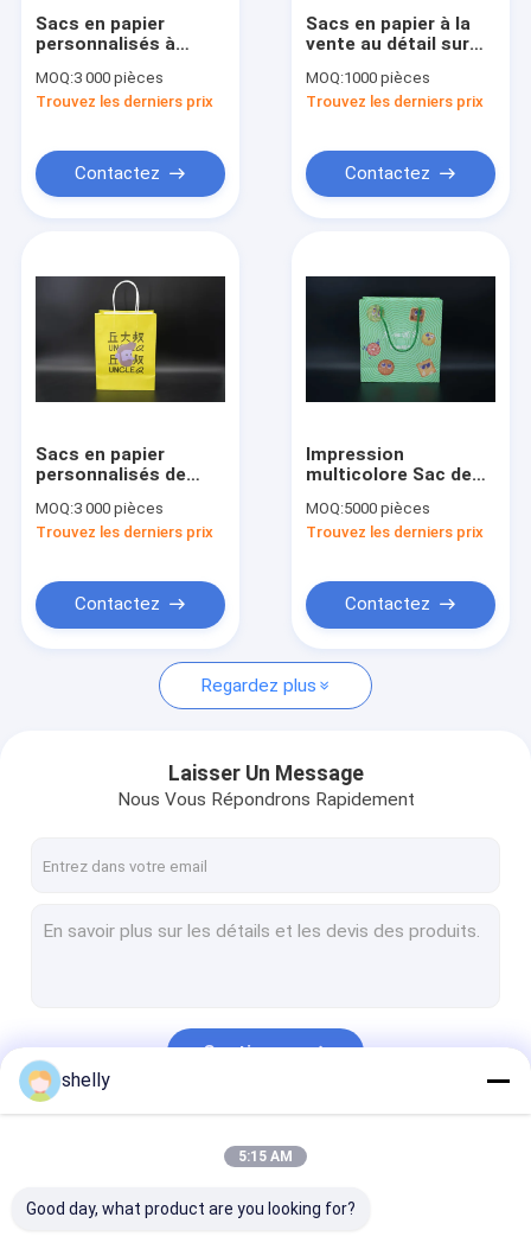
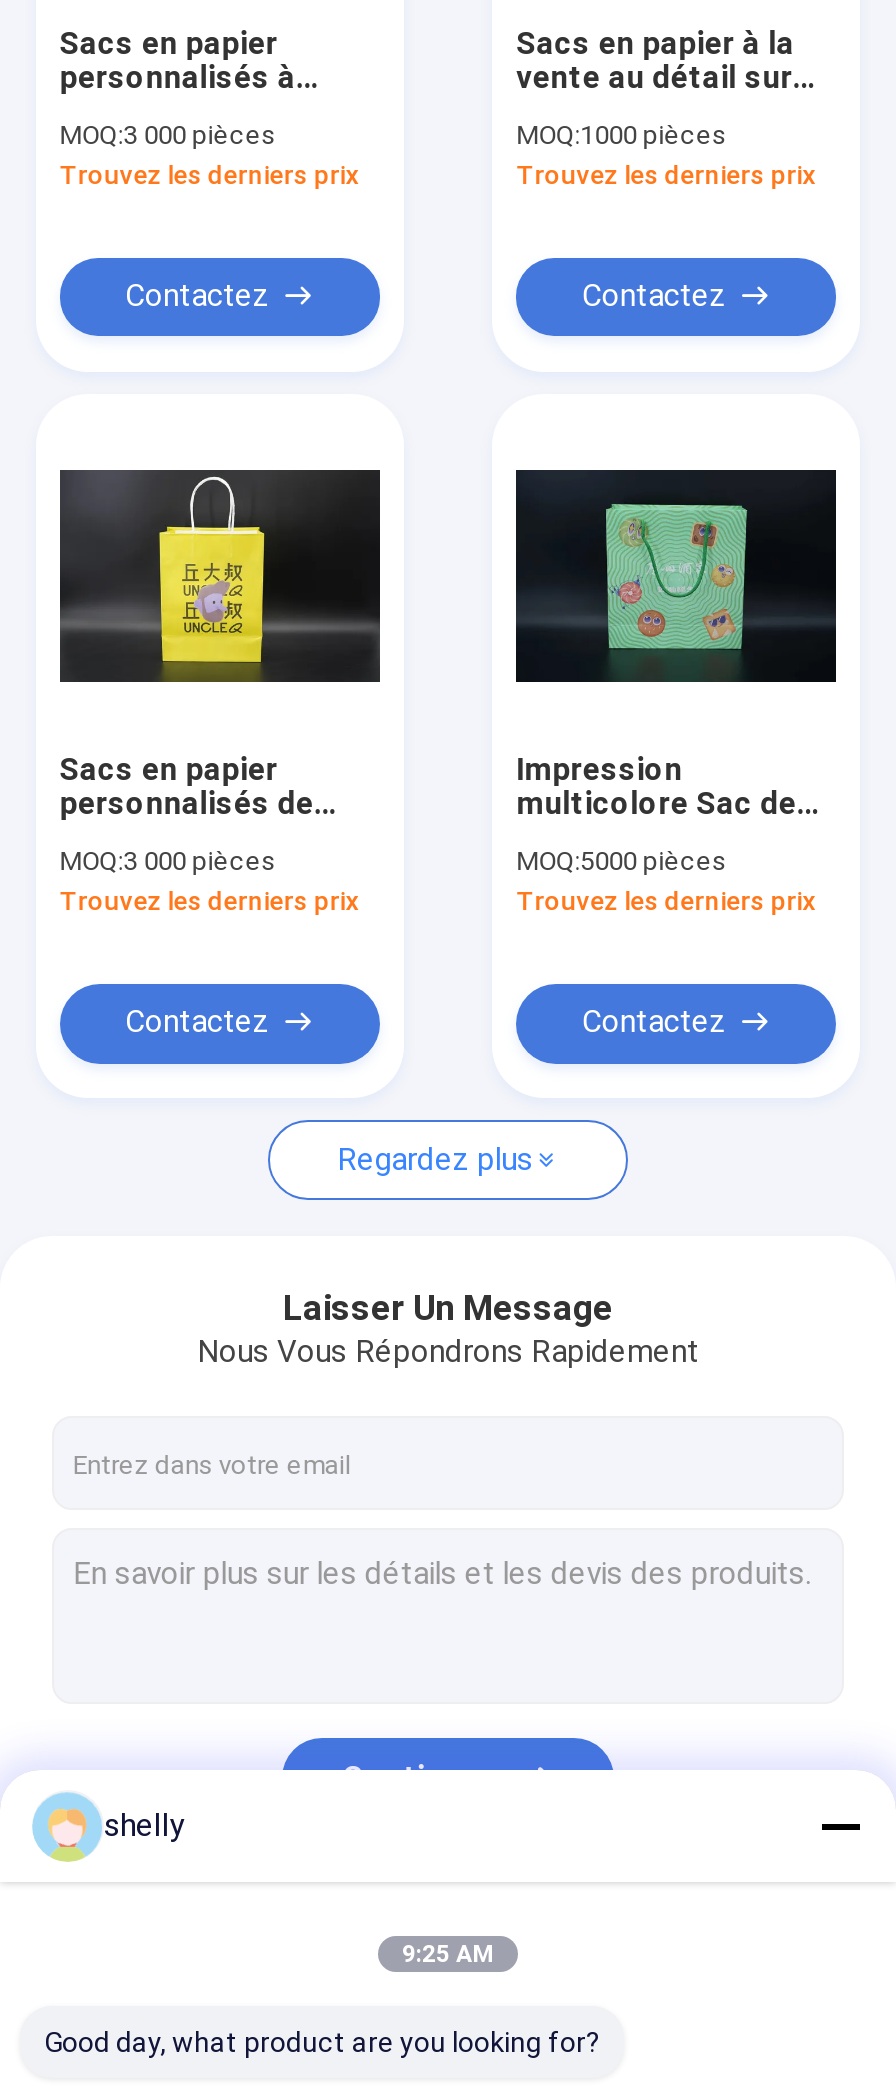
- 5:15 AM
+ 9:25 AM
